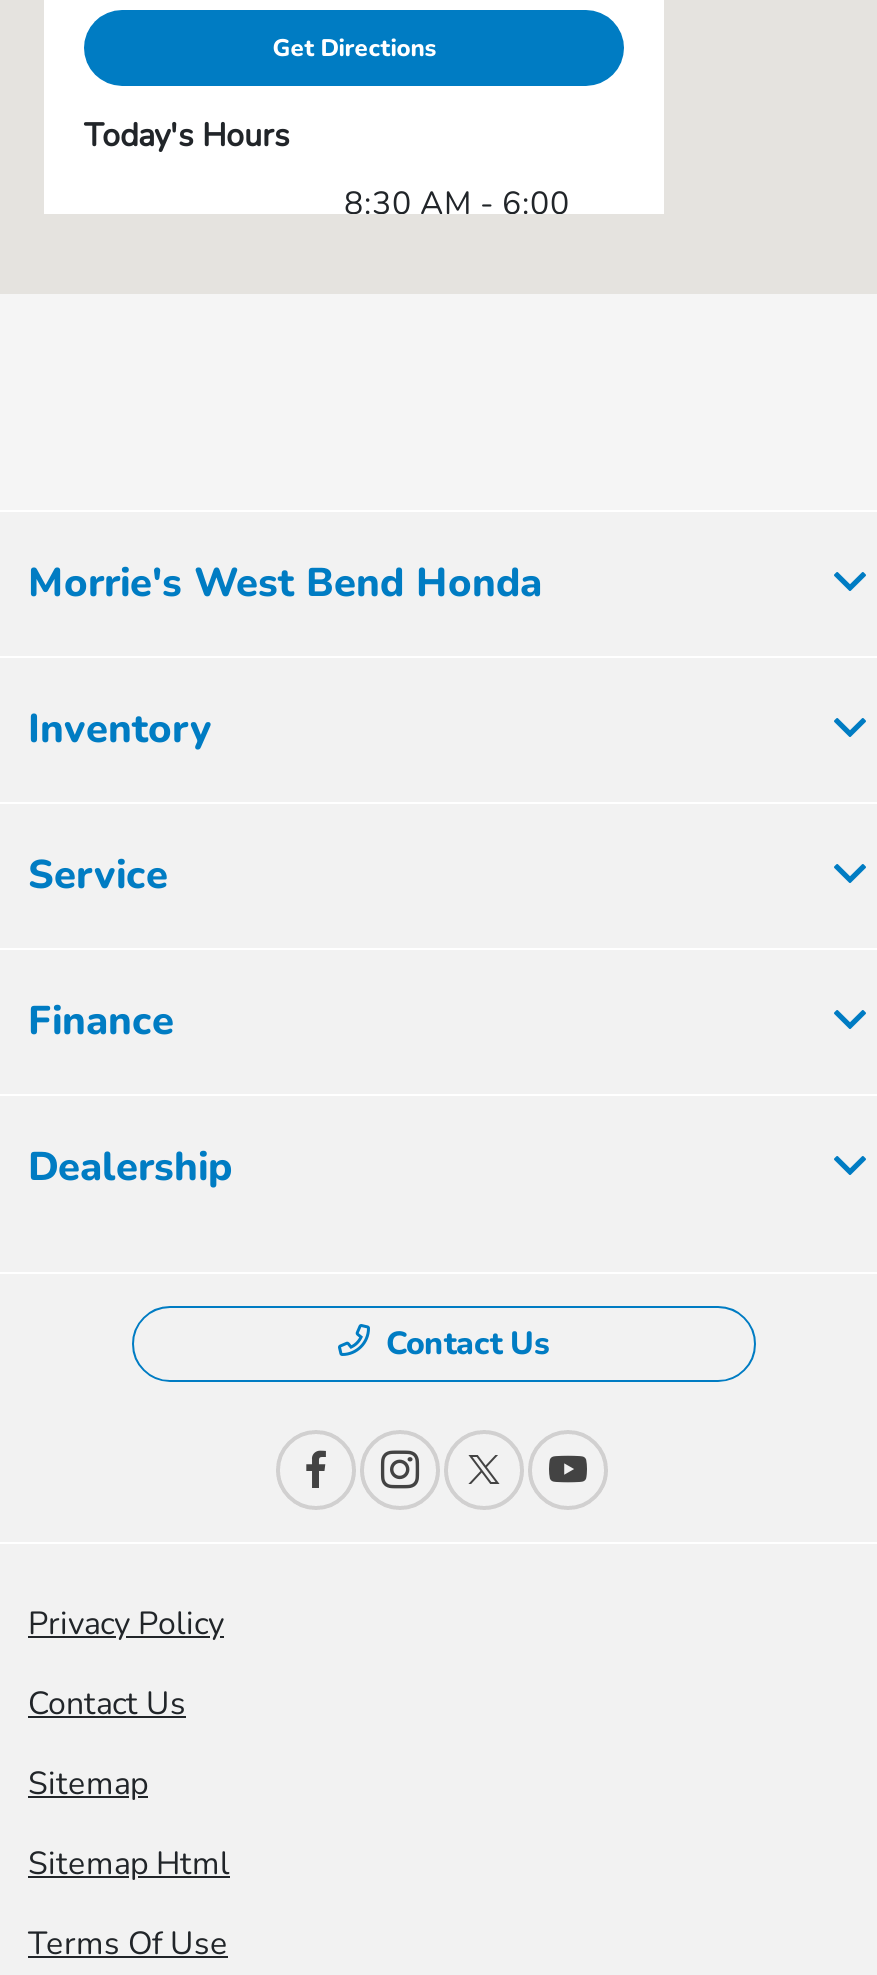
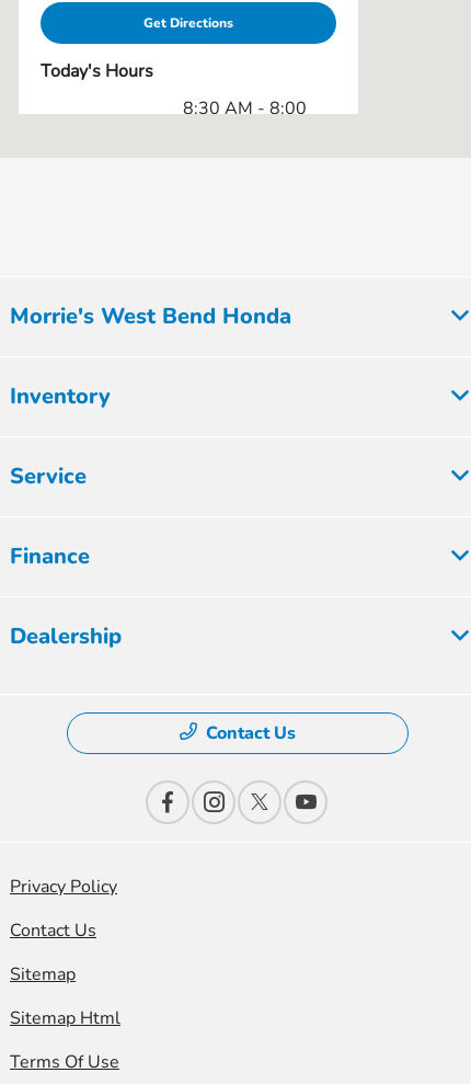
- 8:30 AM - 6:00
+ 8:30 AM - 8:00
